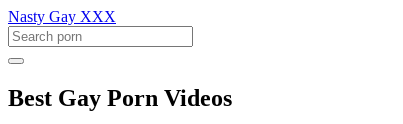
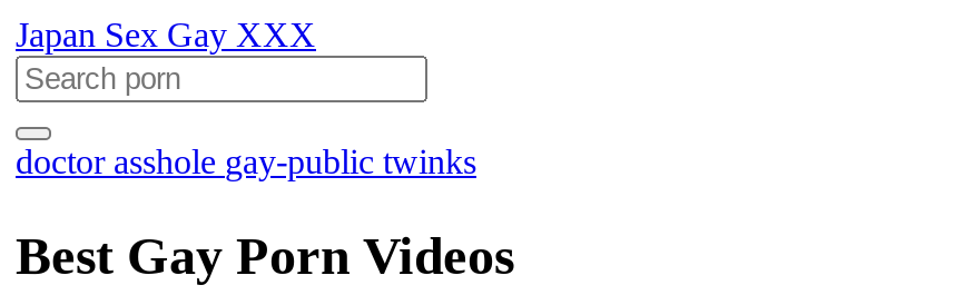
- Nasty Gay XXX
+ Japan Sex Gay XXX
+ doctor asshole gay-public twinks
